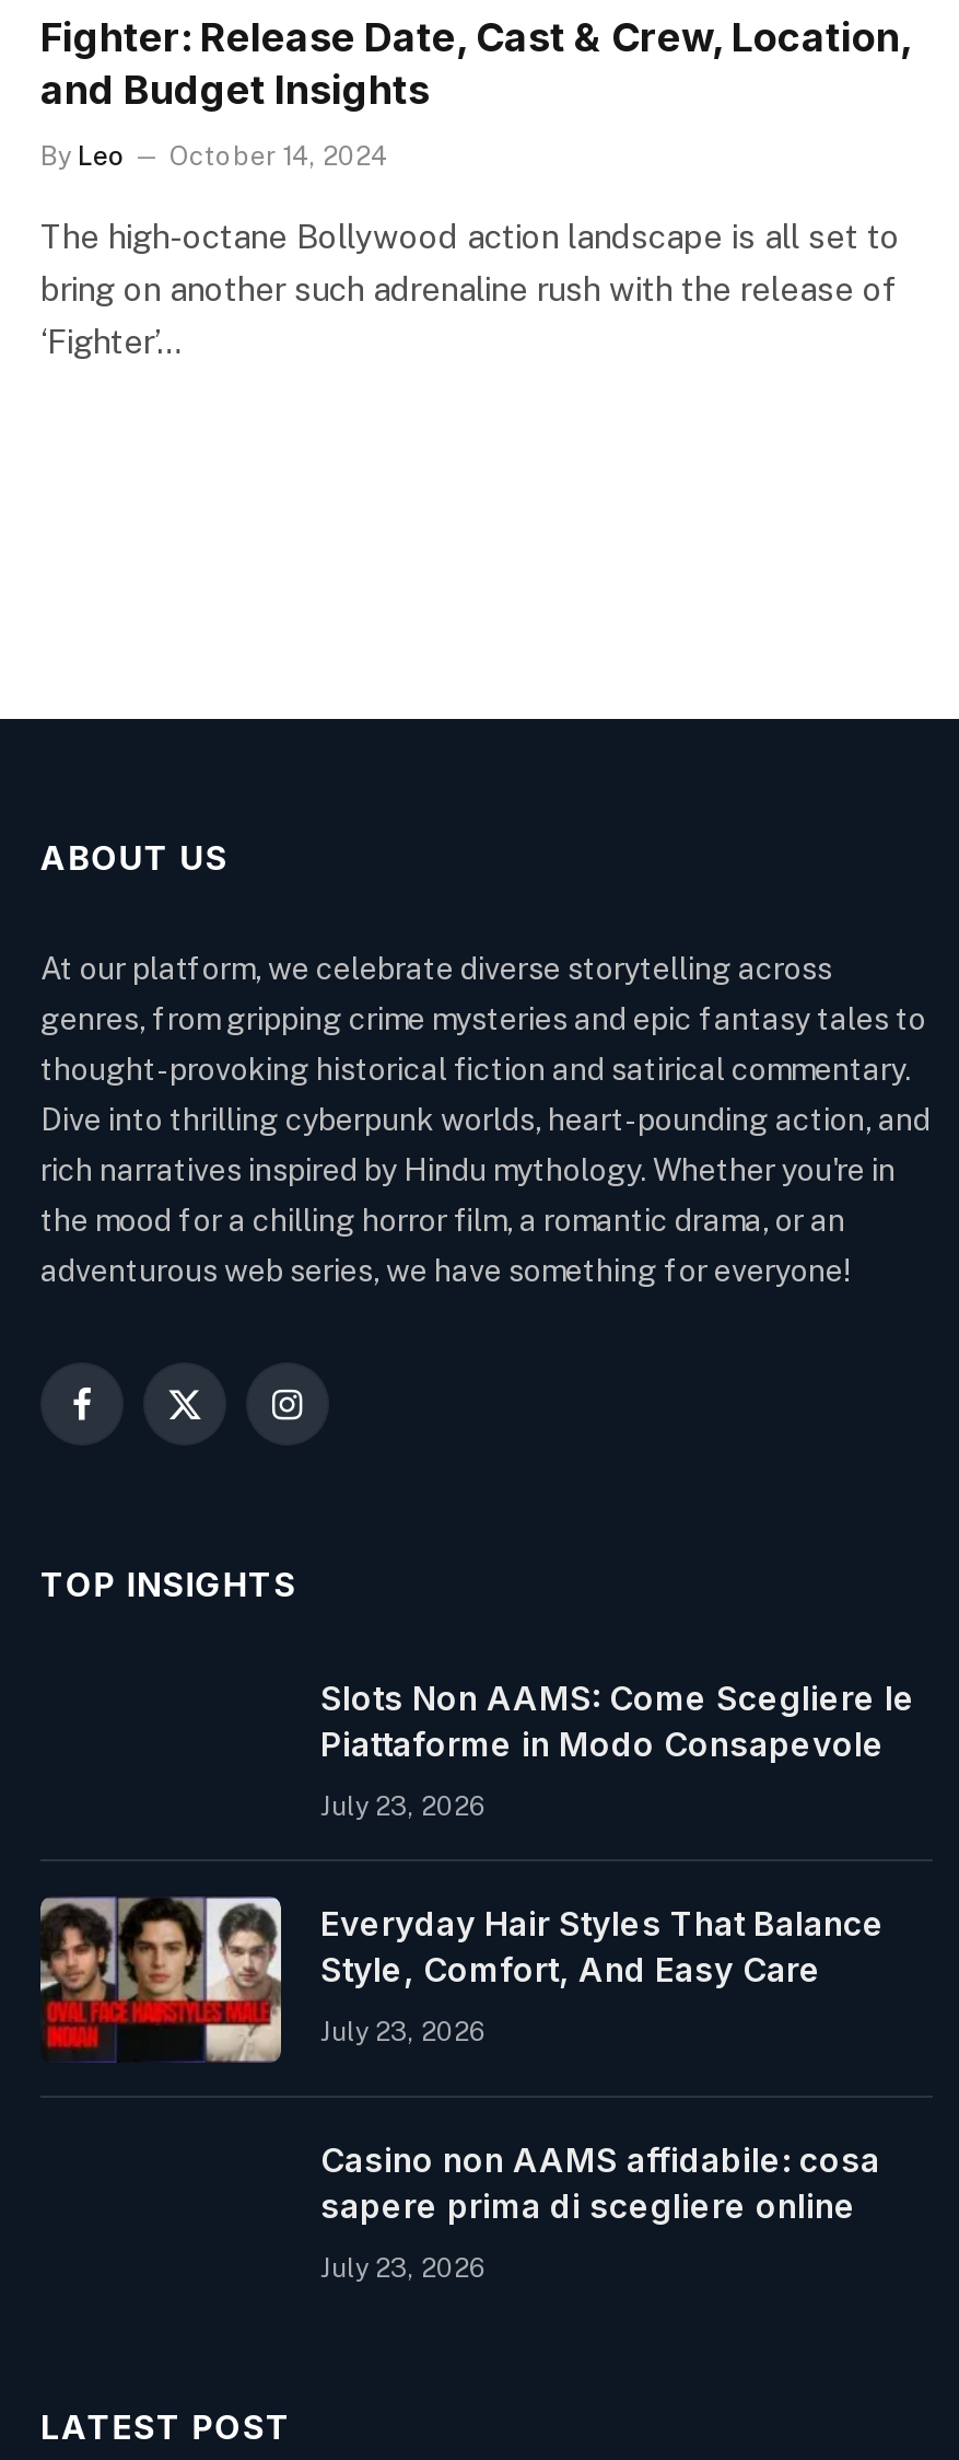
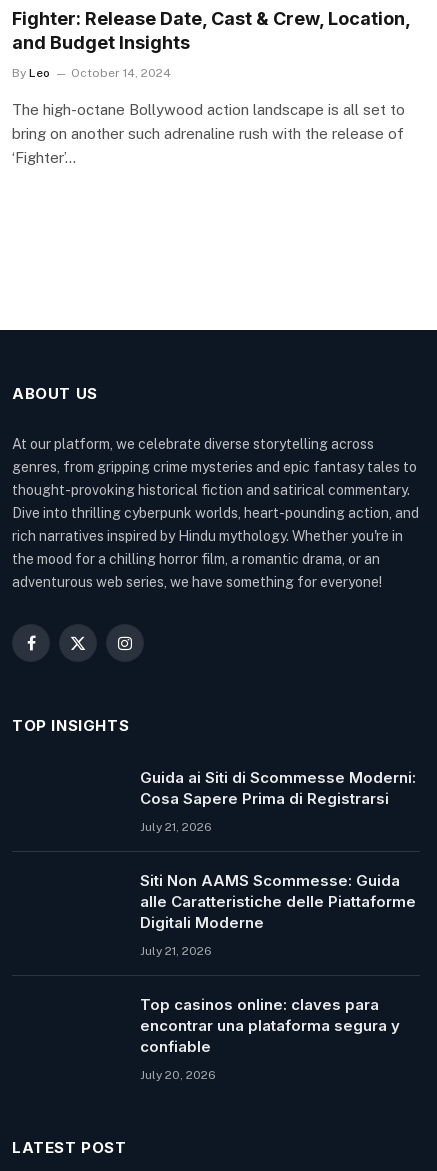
- Slots Non AAMS: Come Scegliere le
- Piattaforme in Modo Consapevole
+ Guida ai Siti di Scommesse Moderni:
+ Cosa Sapere Prima di Registrarsi

- July 23, 2026
+ July 21, 2026

- [image]

- Everyday Hair Styles That Balance
- Style, Comfort, And Easy Care
+ Siti Non AAMS Scommesse: Guida
+ alle Caratteristiche delle Piattaforme
+ Digitali Moderne

- July 23, 2026
+ July 21, 2026

- Casino non AAMS affidabile: cosa
- sapere prima di scegliere online
+ Top casinos online: claves para
+ encontrar una plataforma segura y
+ confiable

- July 23, 2026
+ July 20, 2026
